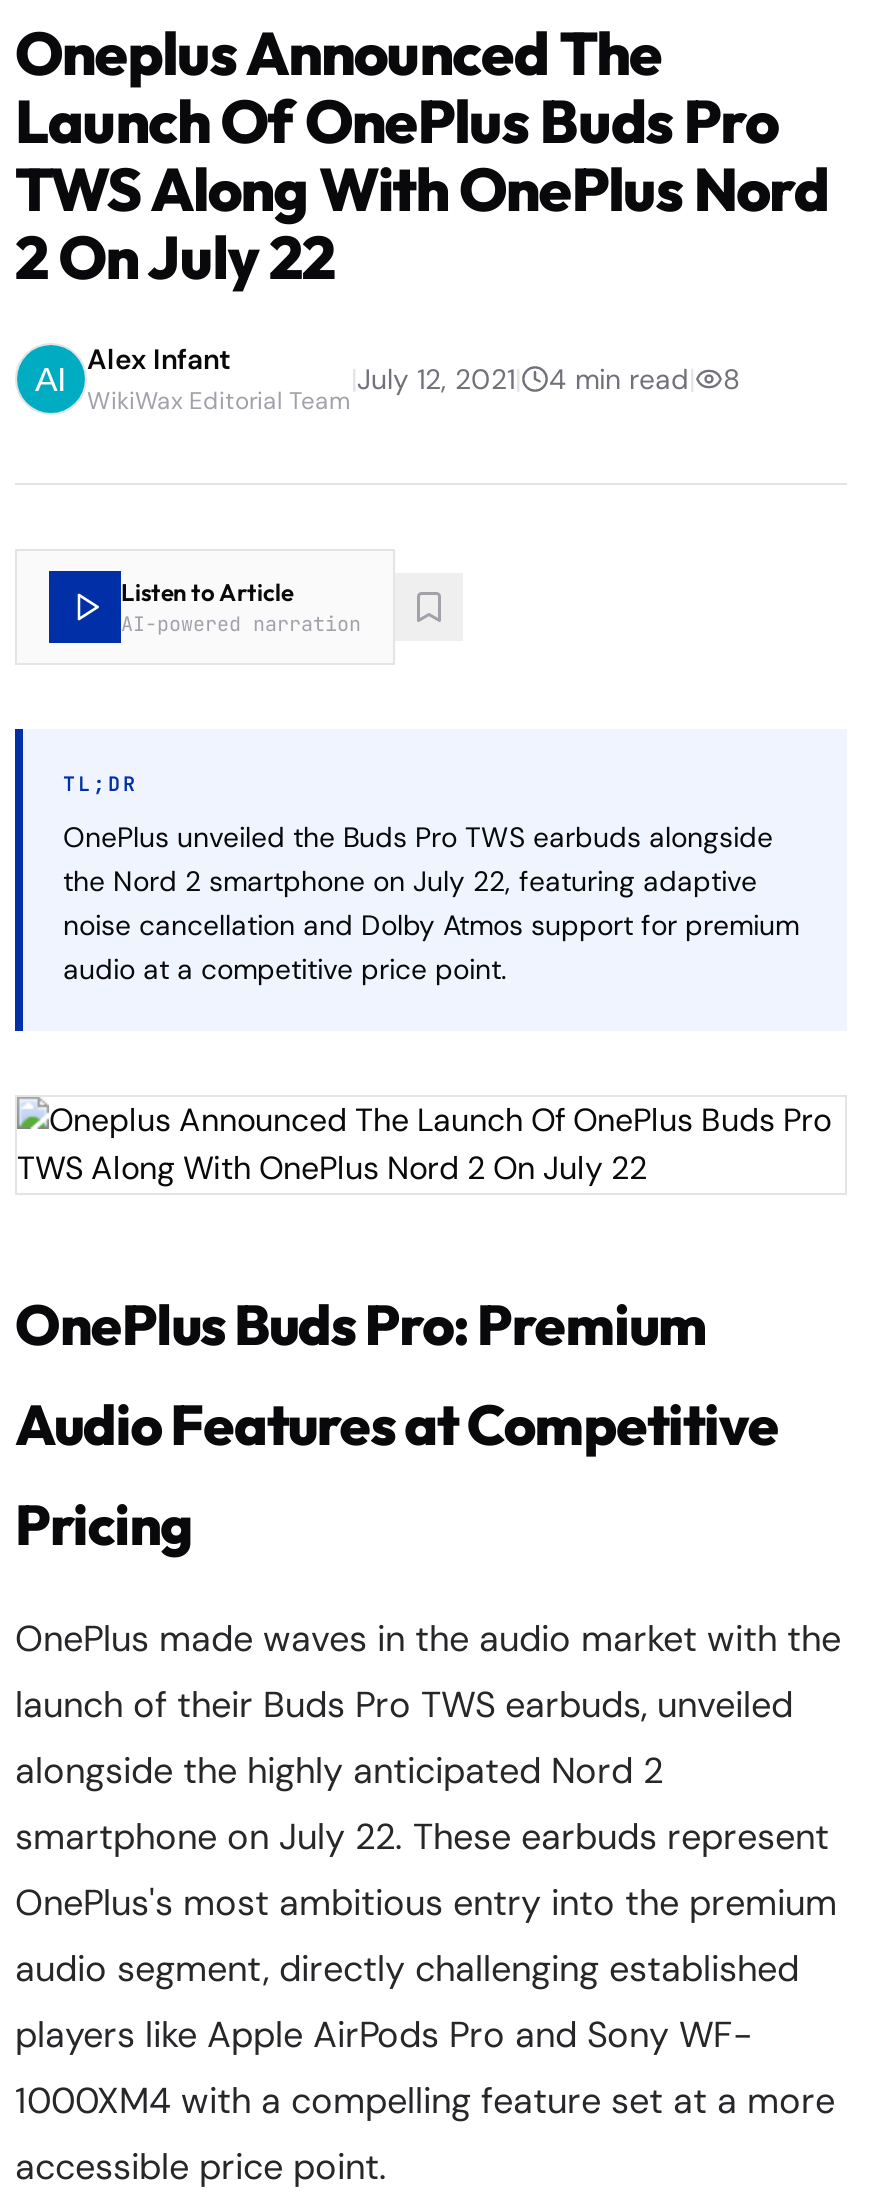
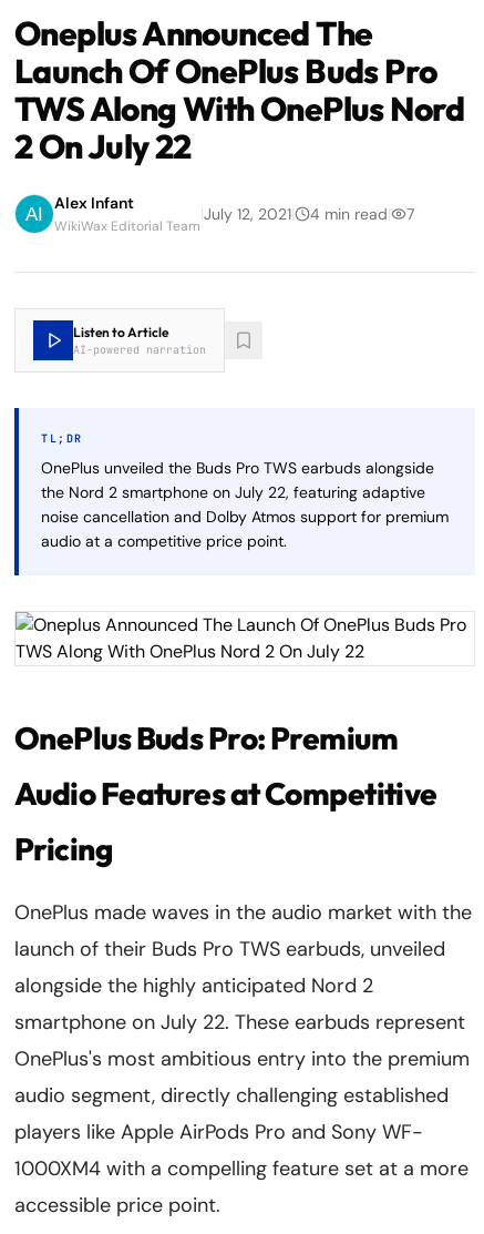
- 8
+ 7
